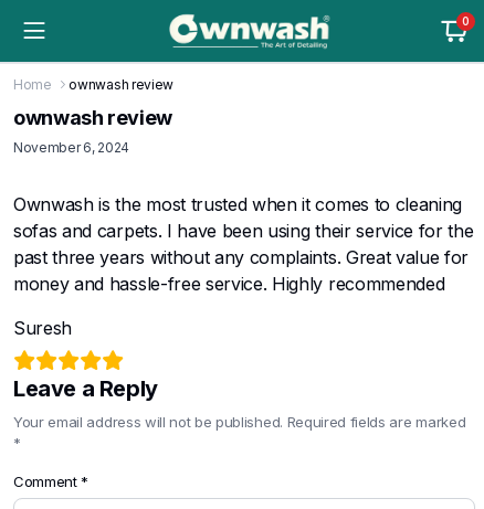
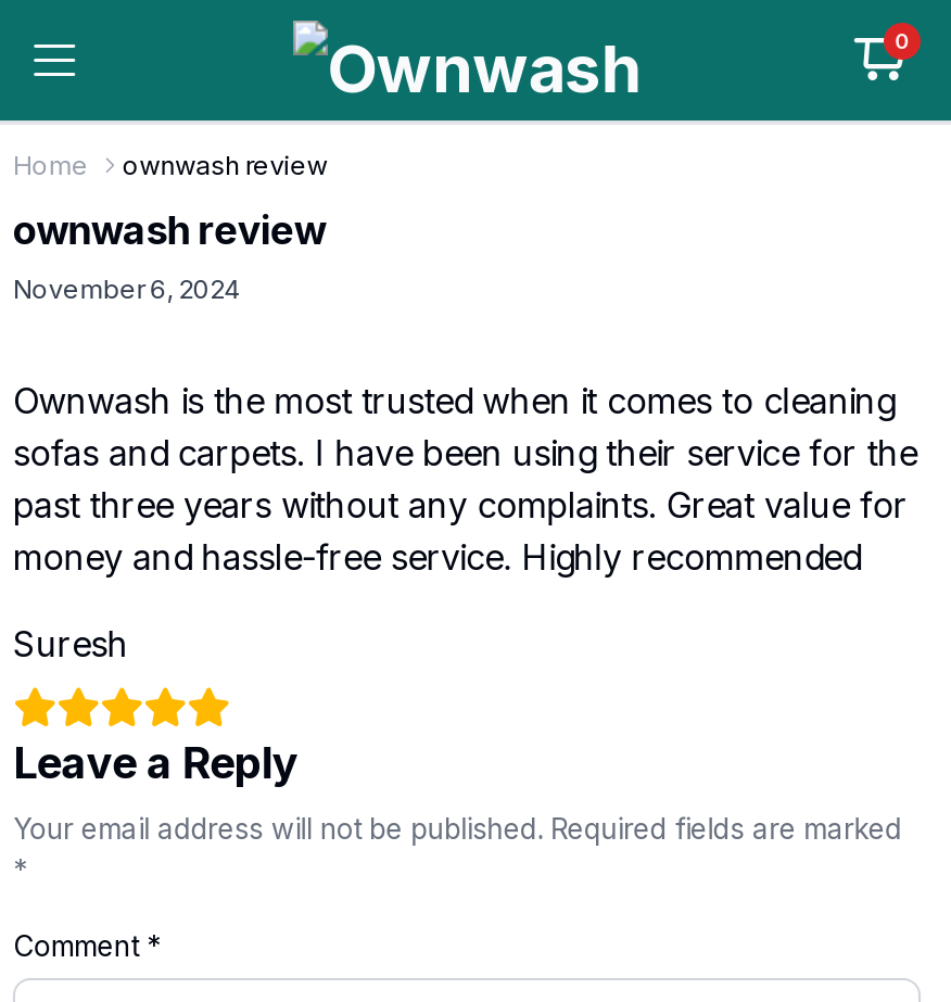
- [image]
+ [image]
